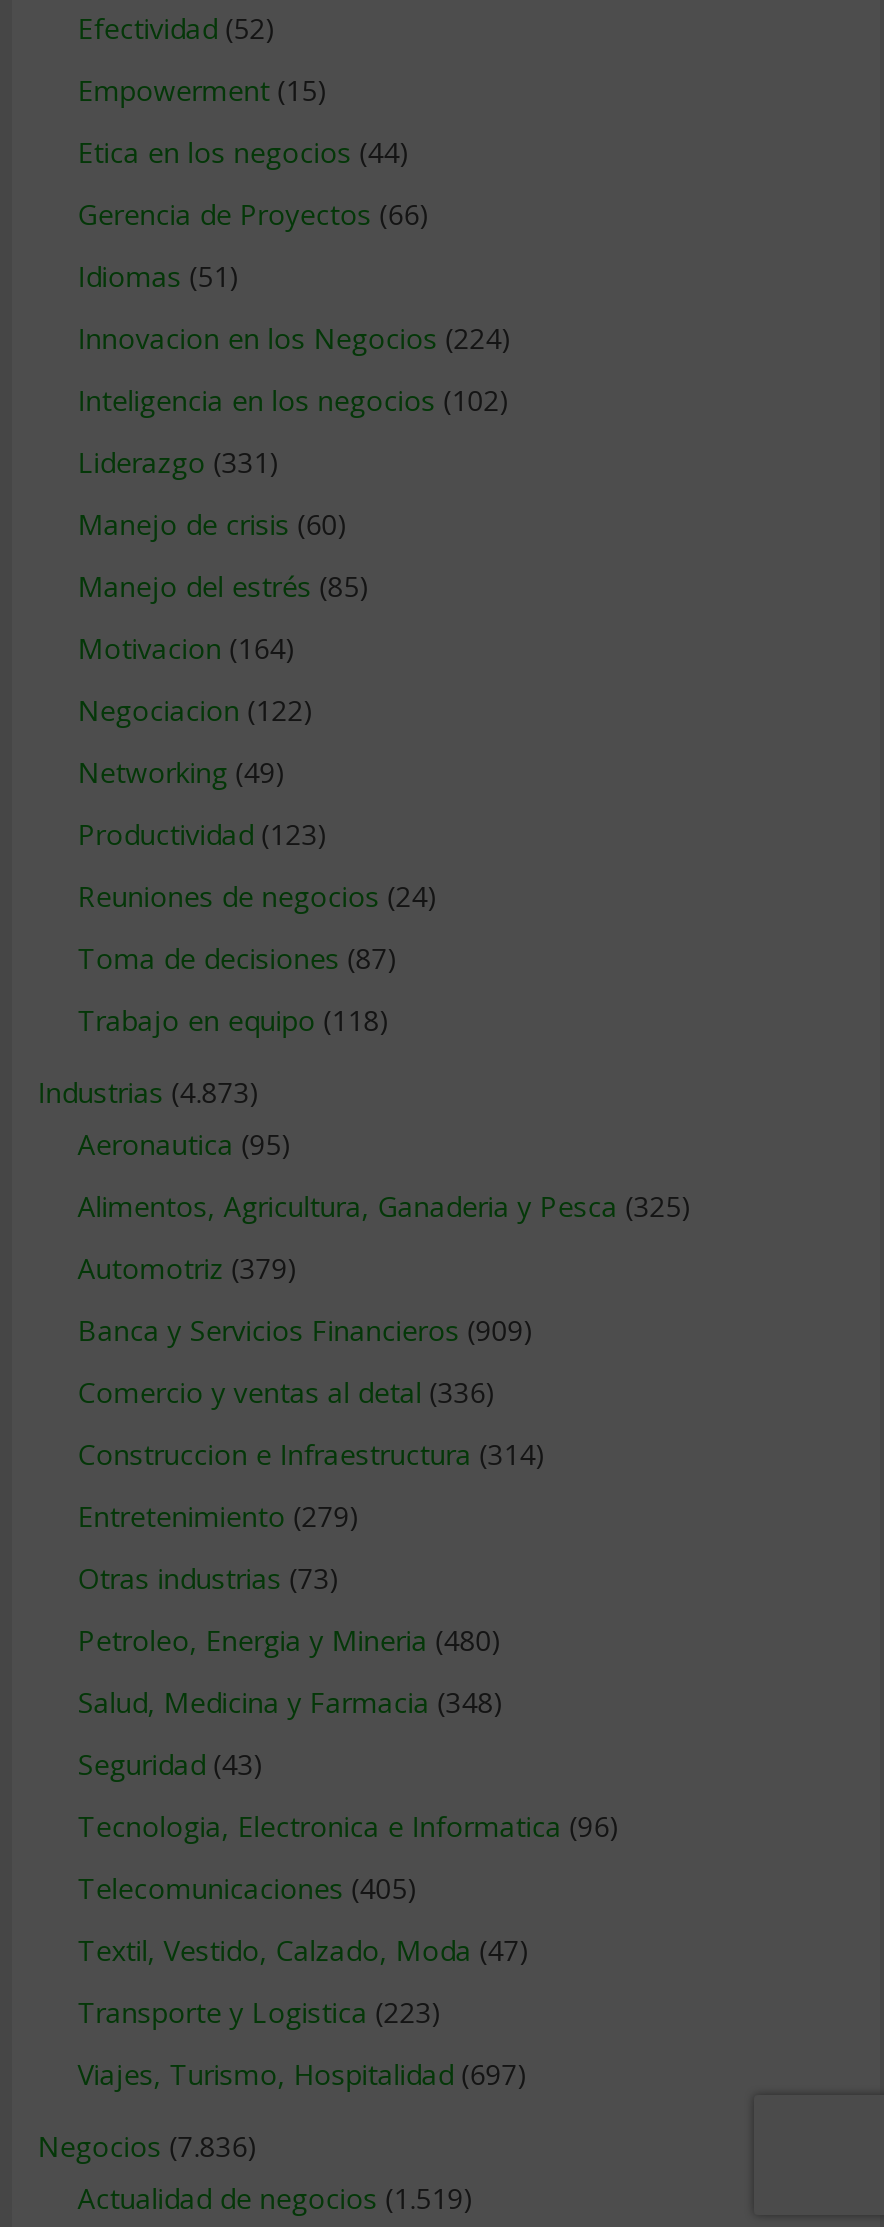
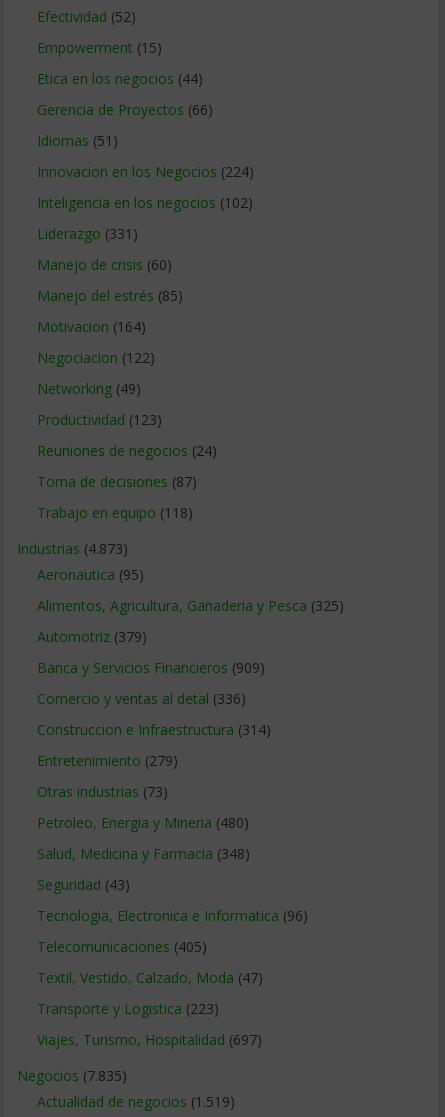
- Negocios (7.836)
+ Negocios (7.835)
